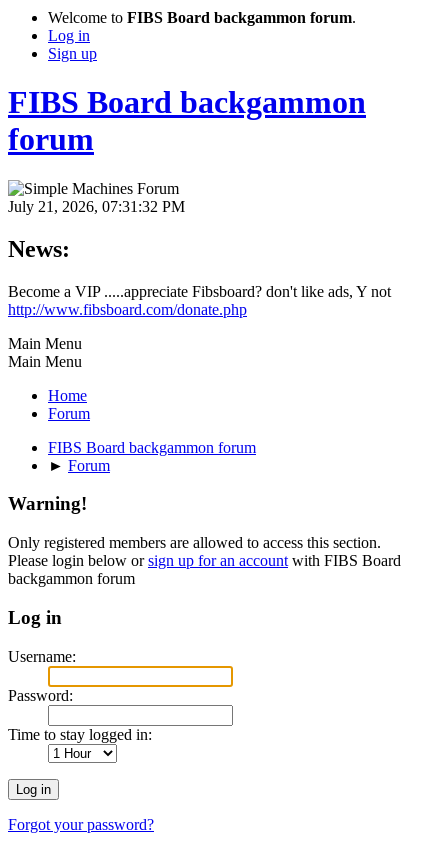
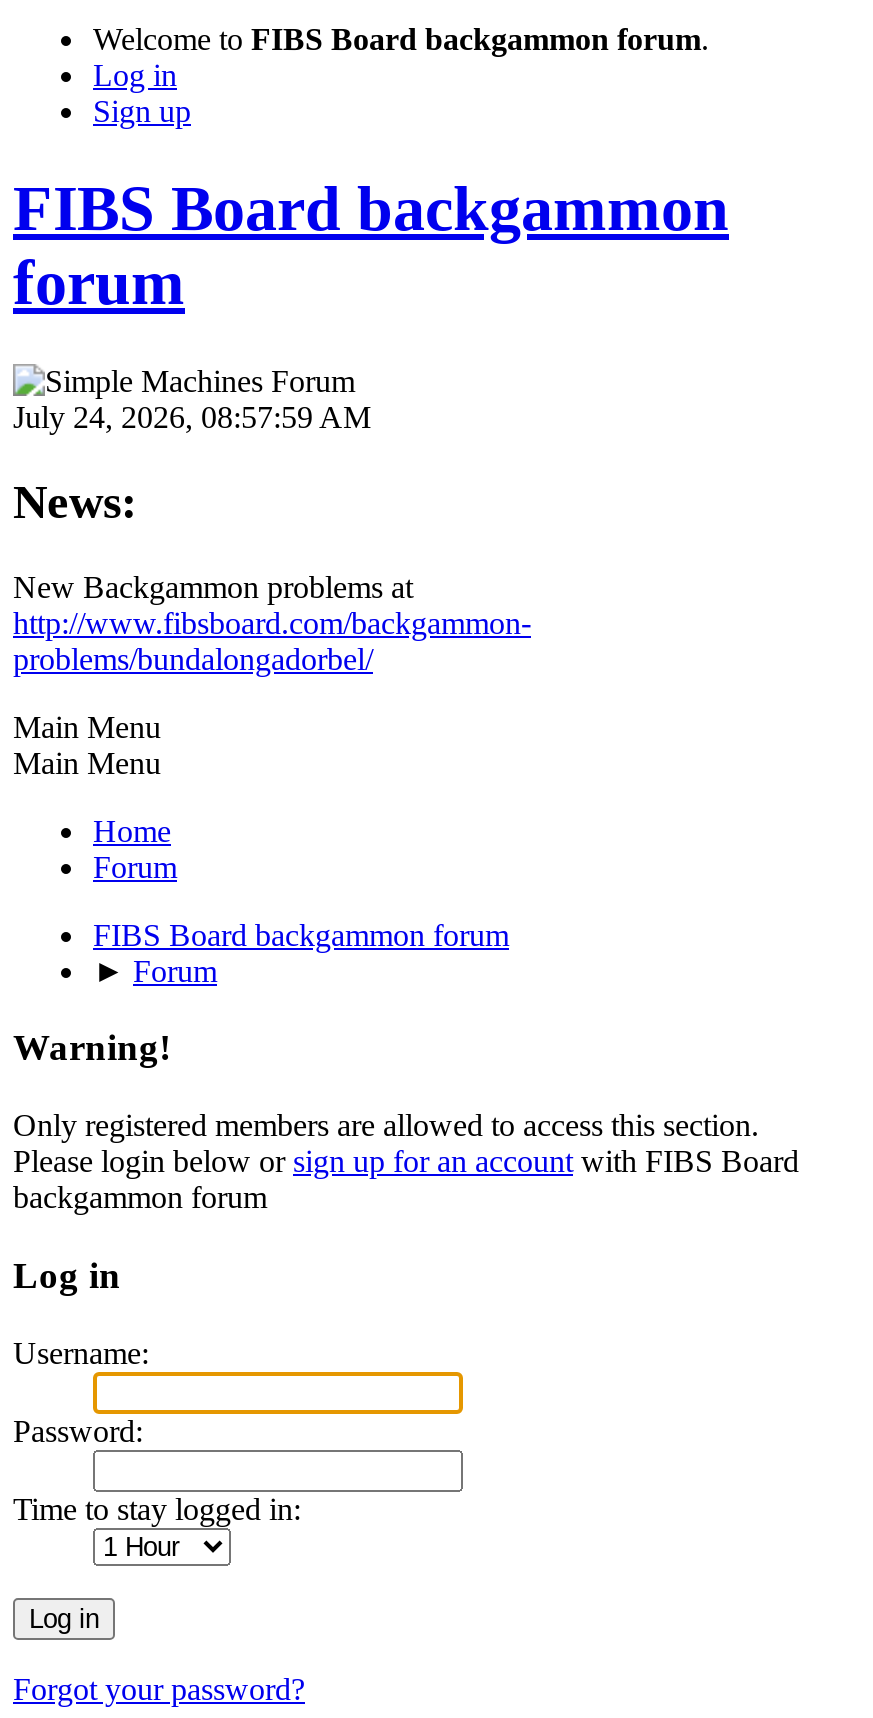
- July 21, 2026, 07:31:32 PM
+ July 24, 2026, 08:57:59 AM

- Become a VIP .....appreciate Fibsboard? don't like ads, Y not
- http://www.fibsboard.com/donate.php
+ New Backgammon problems at
+ http://www.fibsboard.com/backgammon-
+ problems/bundalongadorbel/
